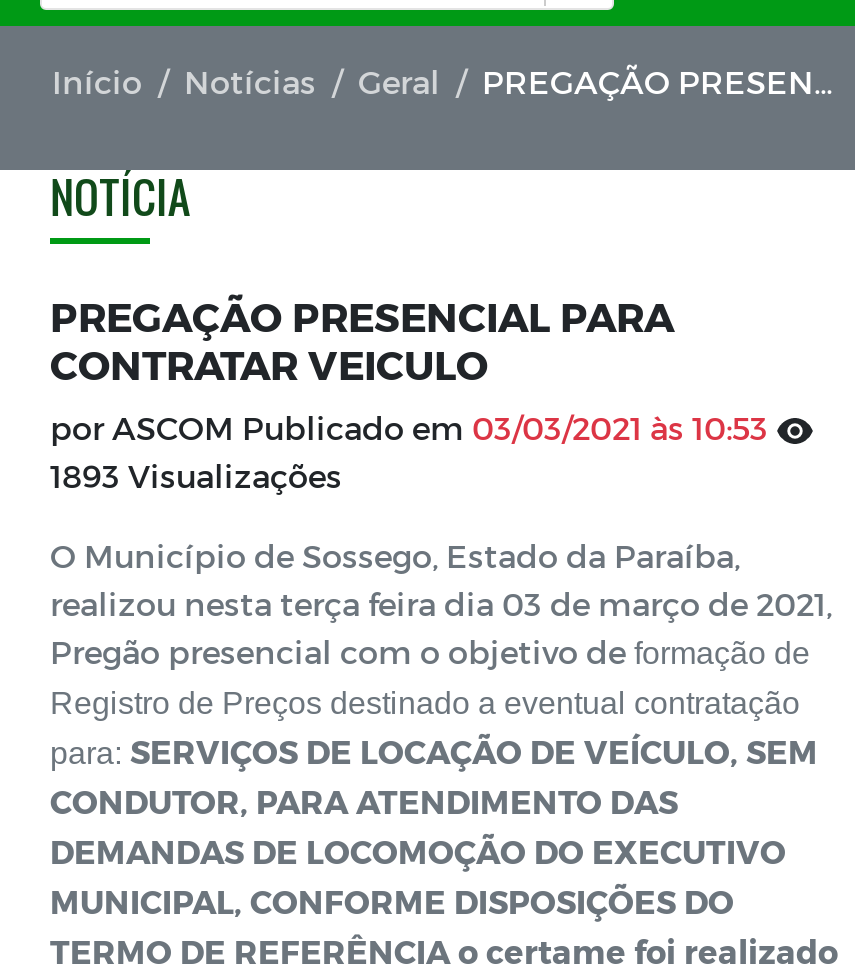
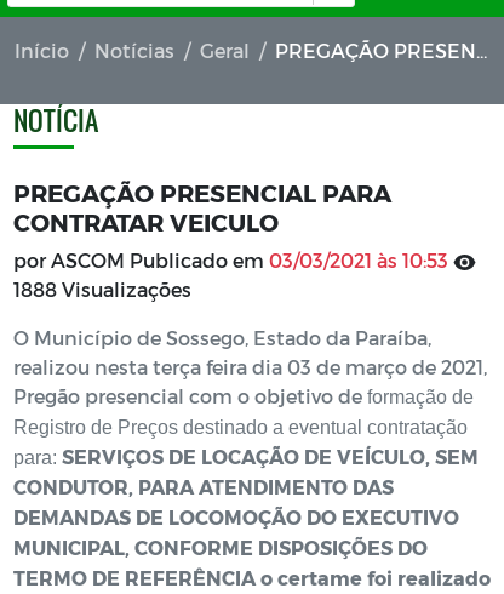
- 1893 Visualizações
+ 1888 Visualizações
